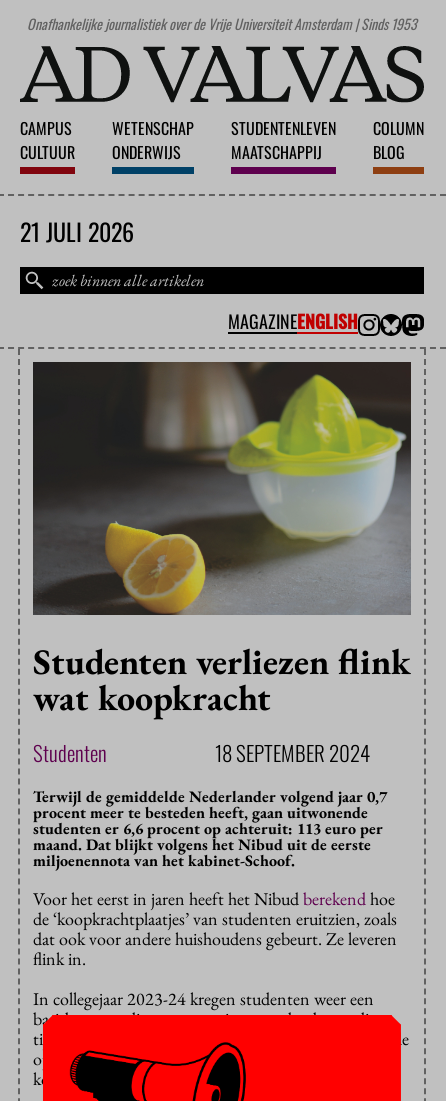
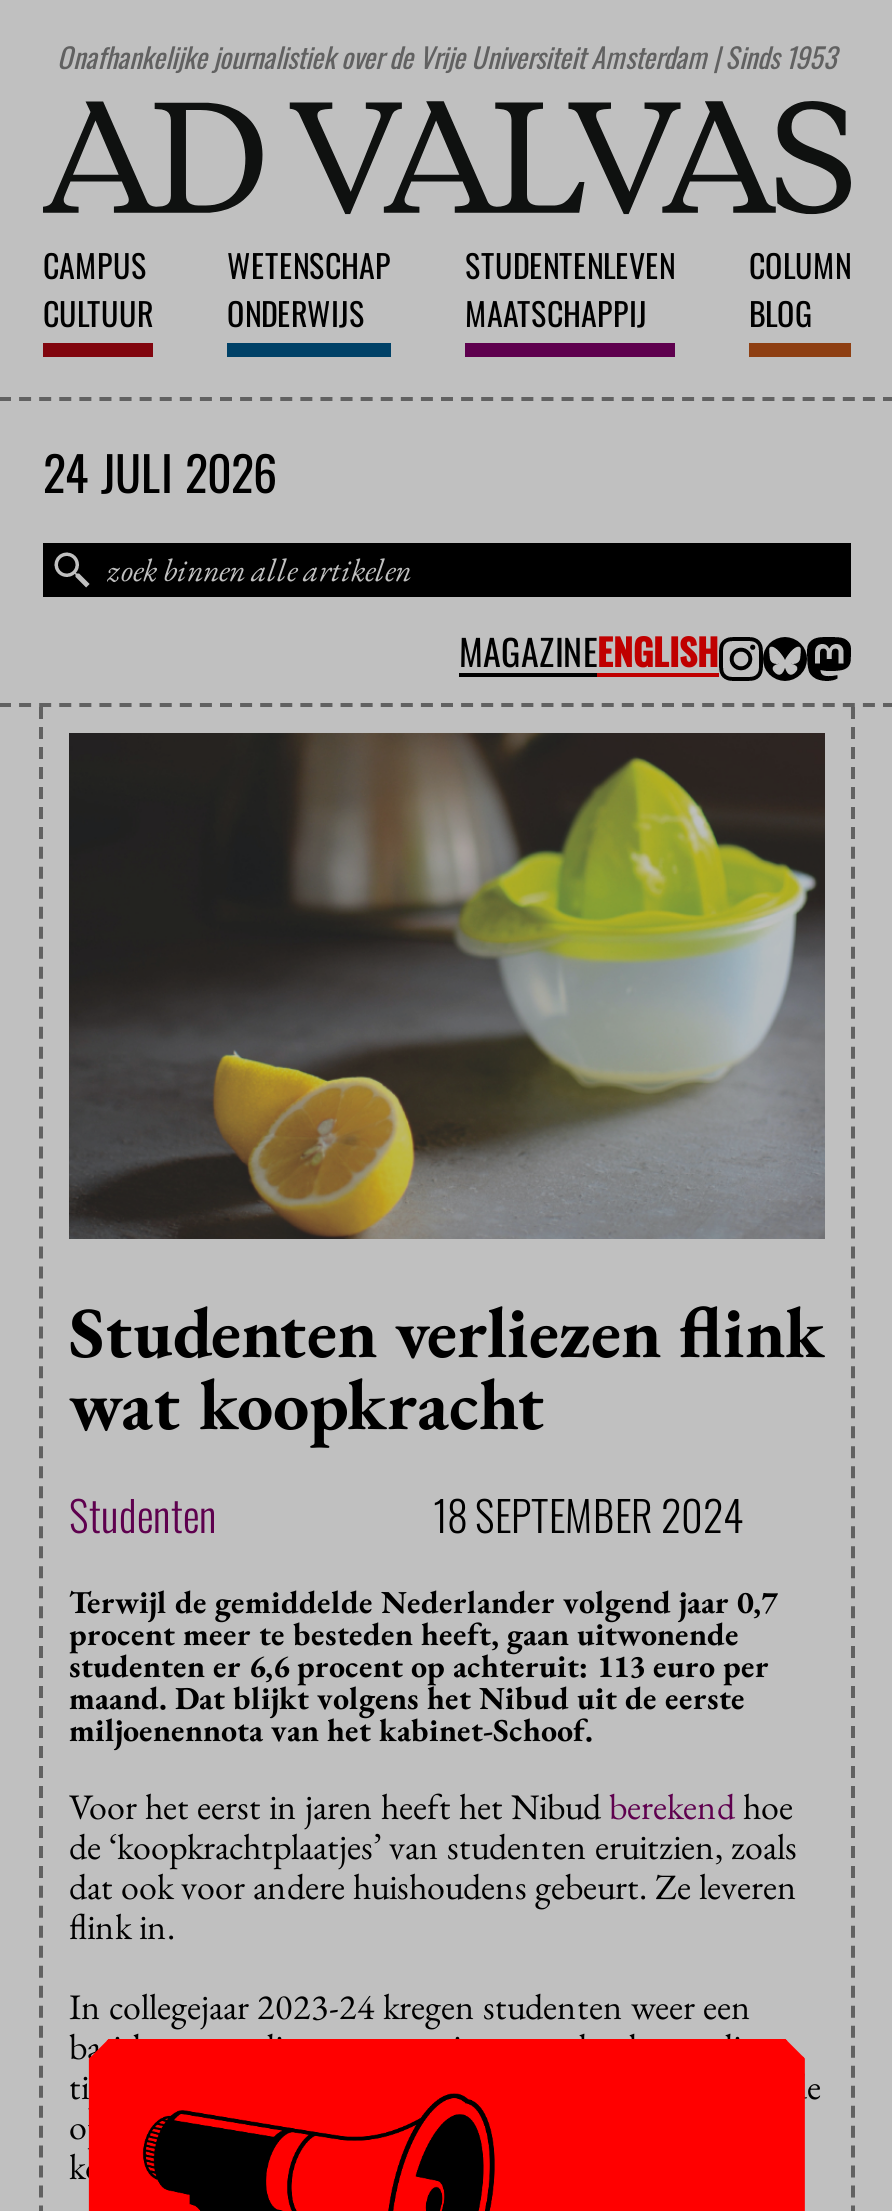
- 21 JULI 2026
+ 24 JULI 2026
